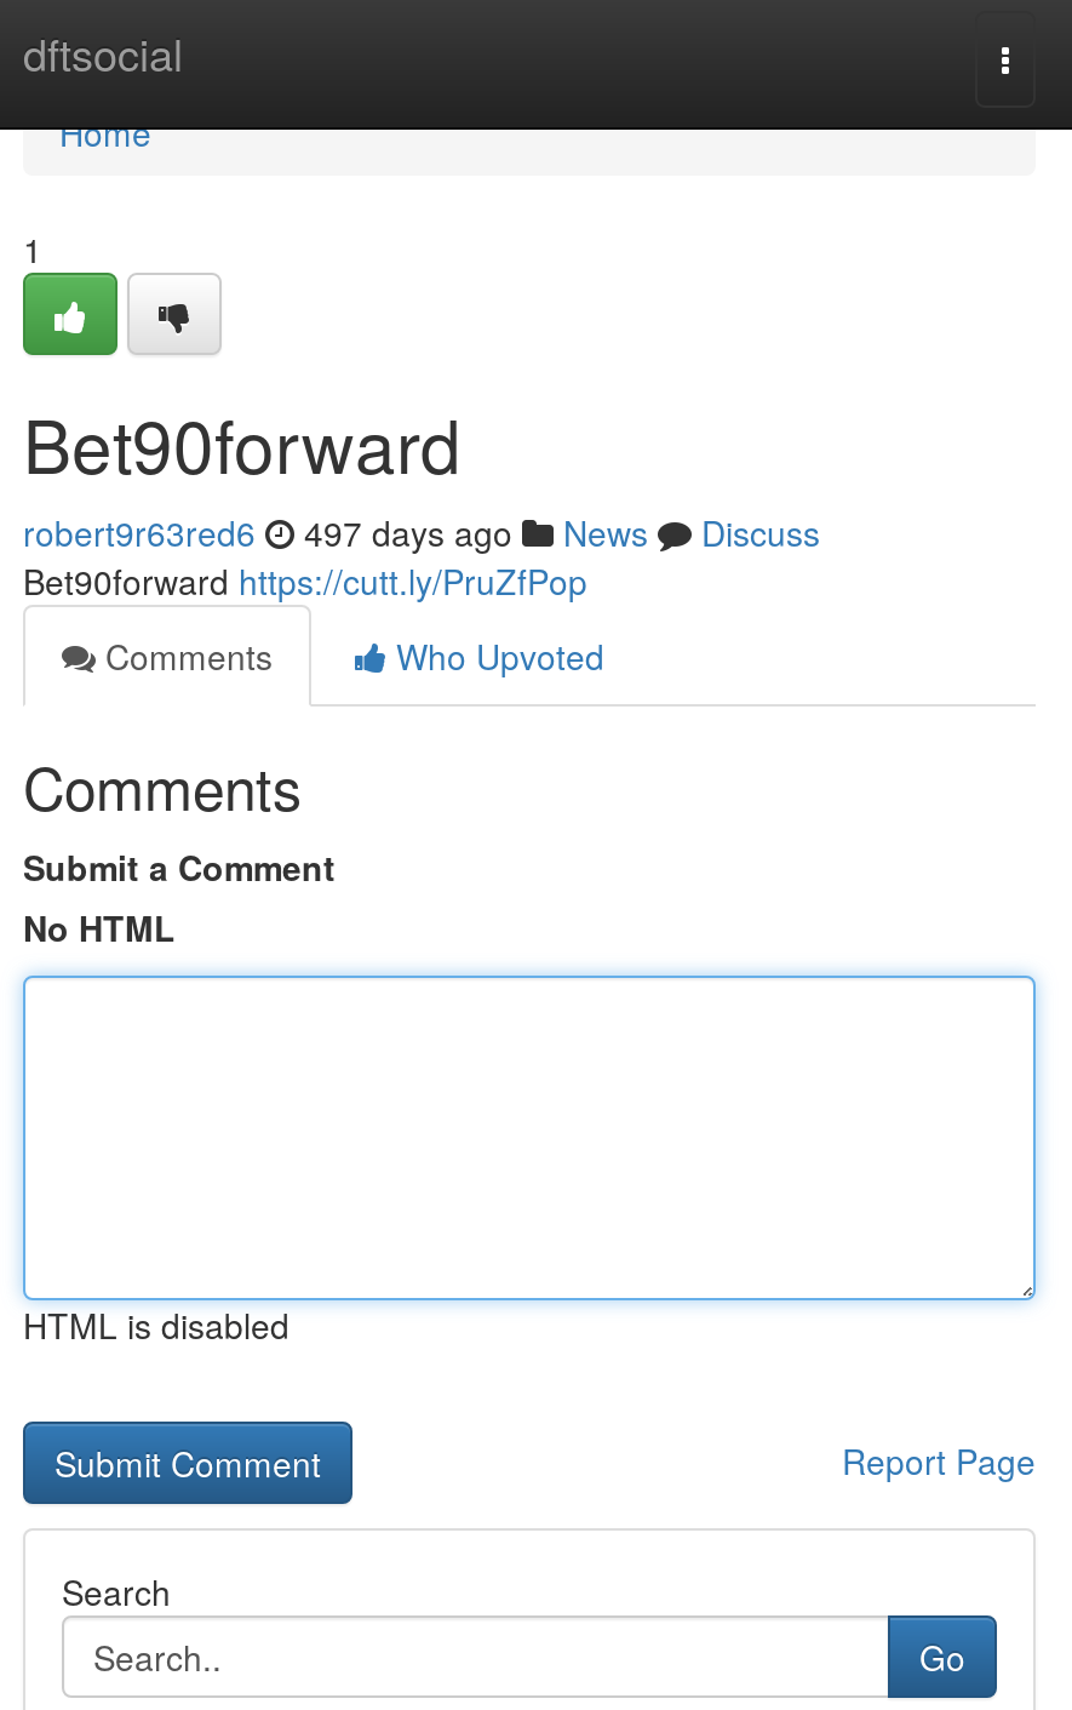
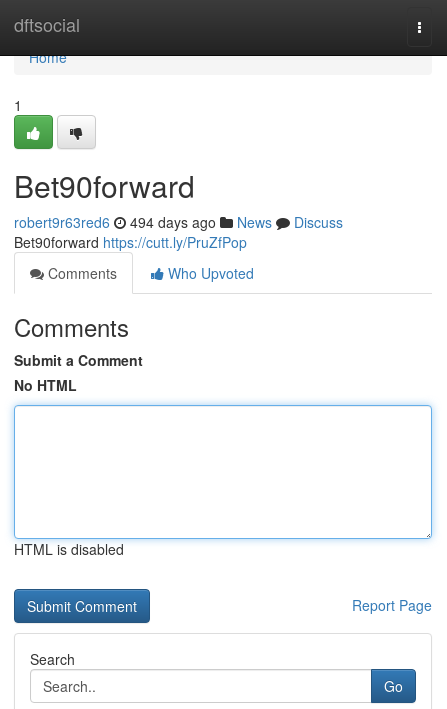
- robert9r63red6 497 days ago News Discuss
+ robert9r63red6 494 days ago News Discuss
